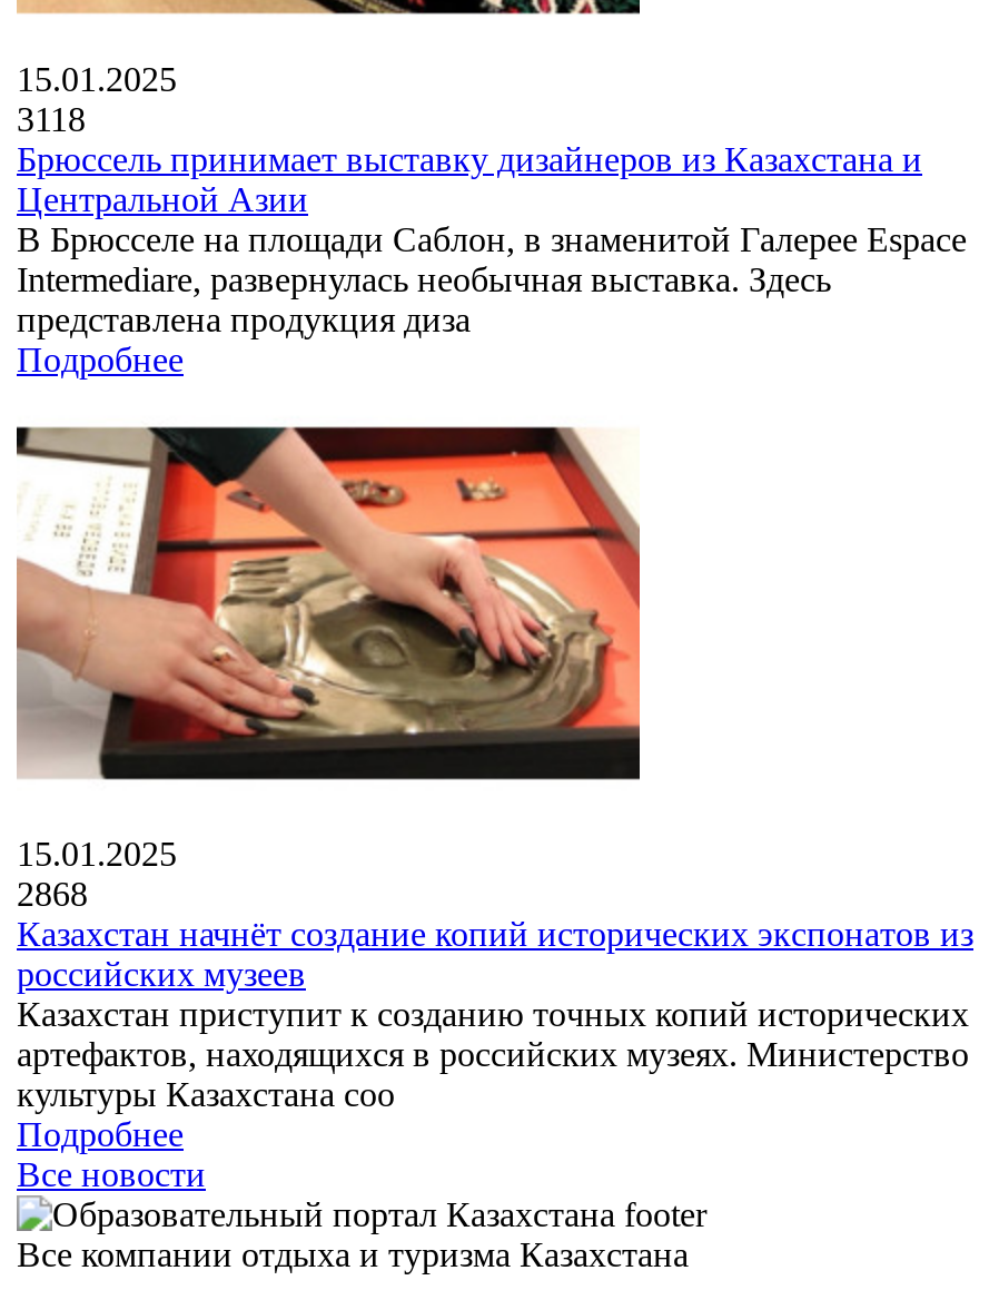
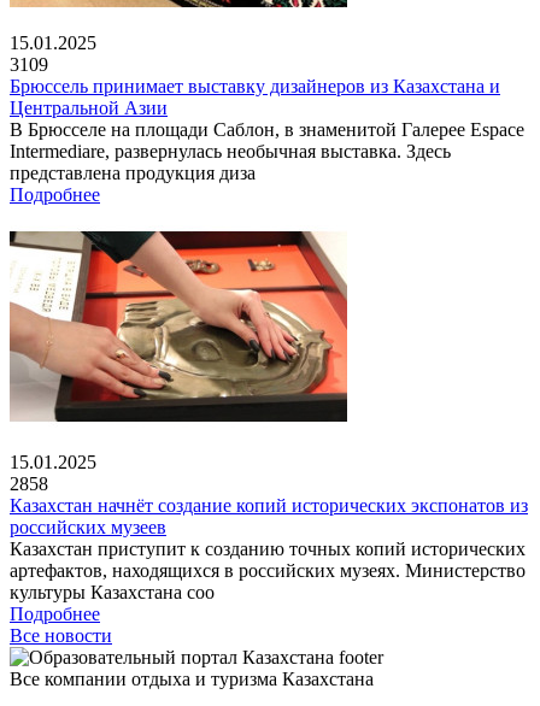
- 3118
+ 3109

- 2868
+ 2858
